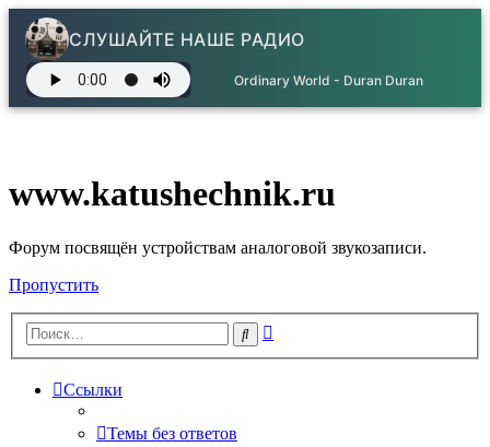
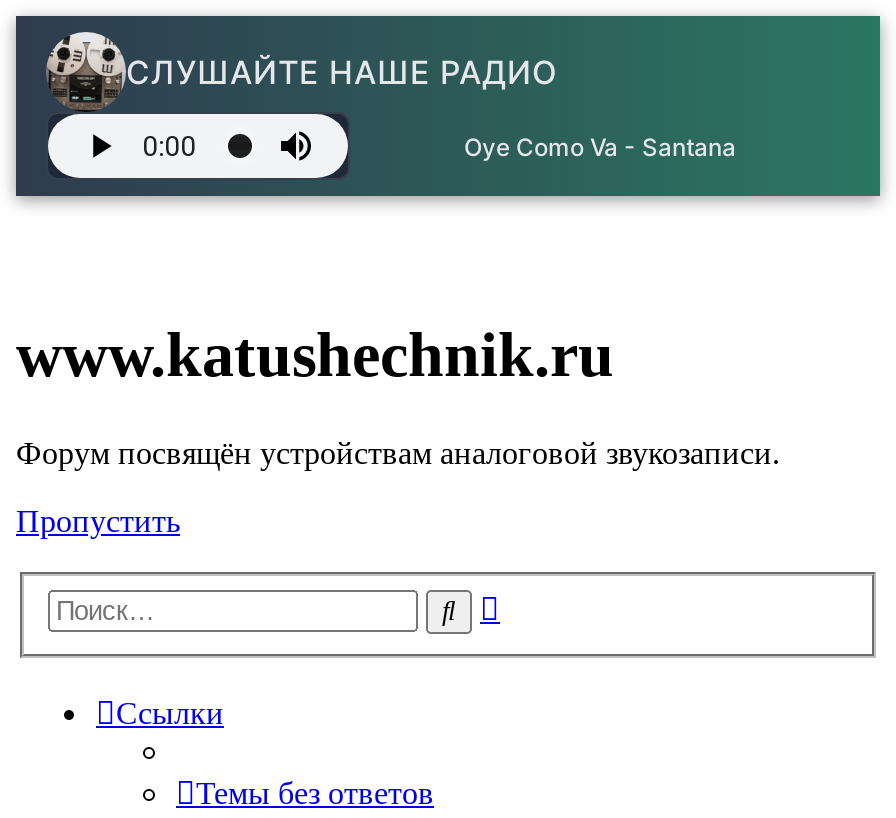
- Ordinary World - Duran Duran
+ Oye Como Va - Santana
